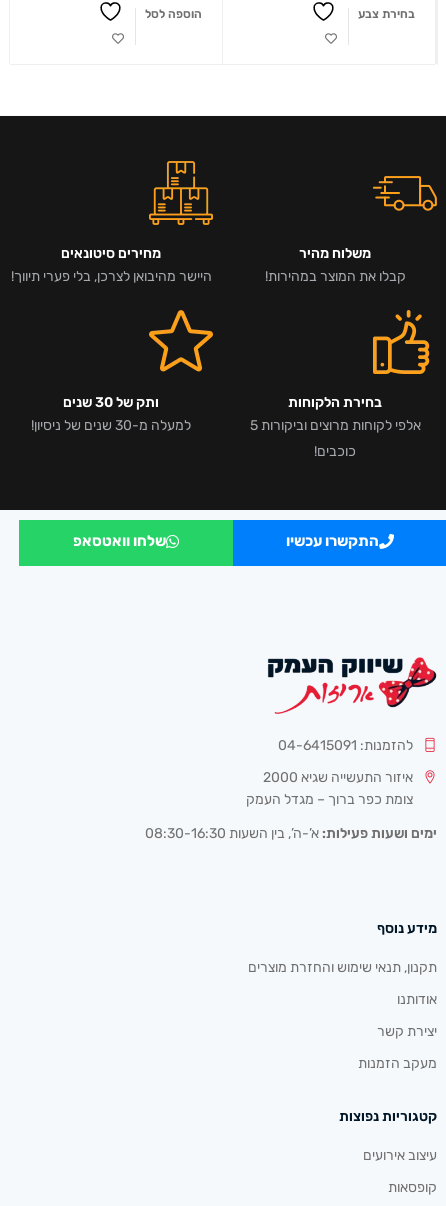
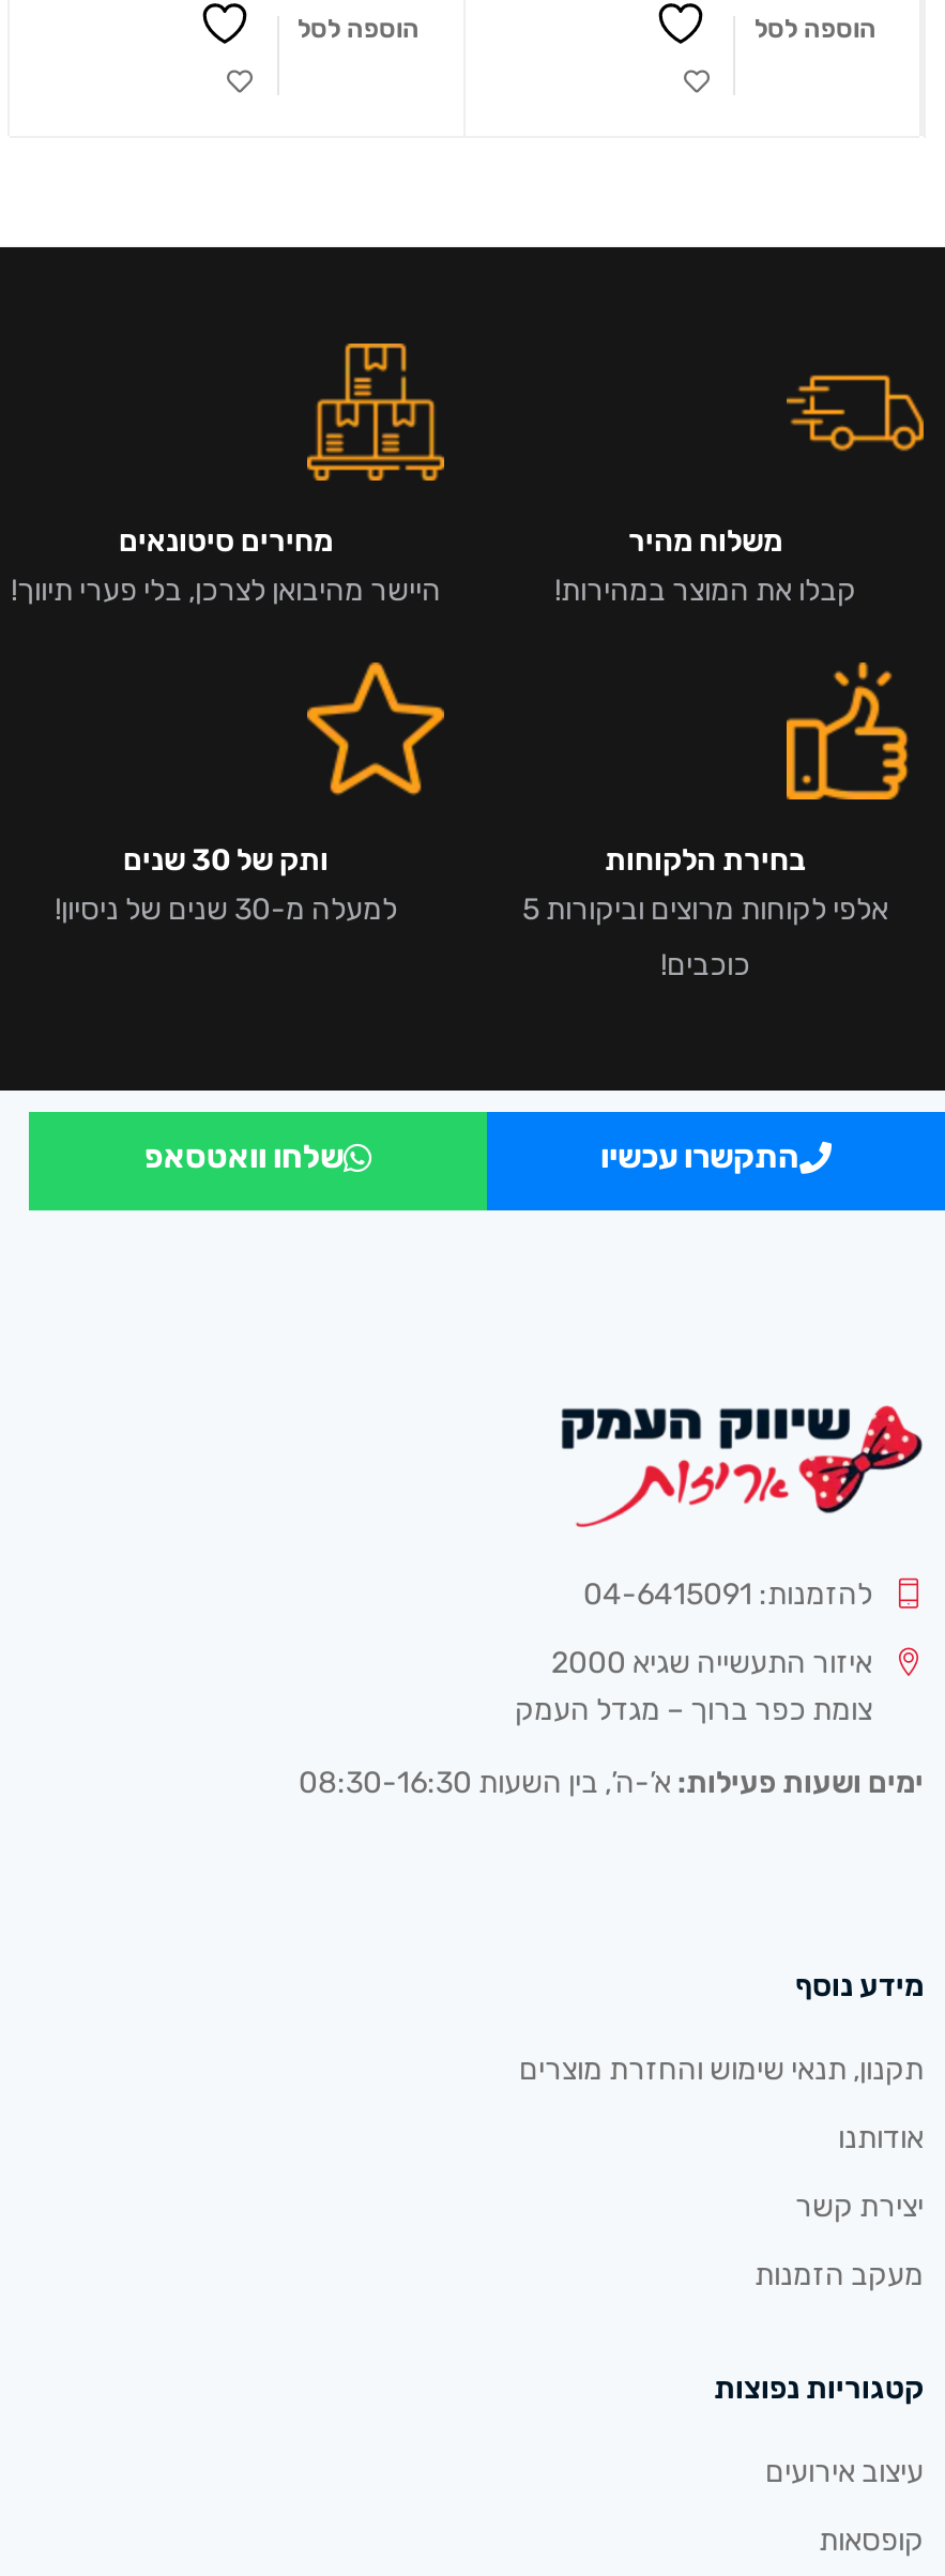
- בחירת צבע
+ הוספה לסל
